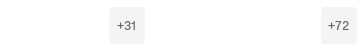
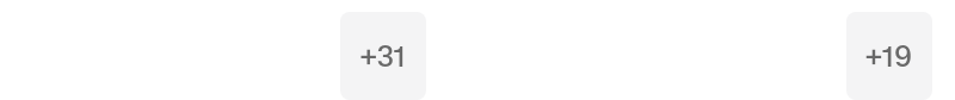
- +72
+ +19
